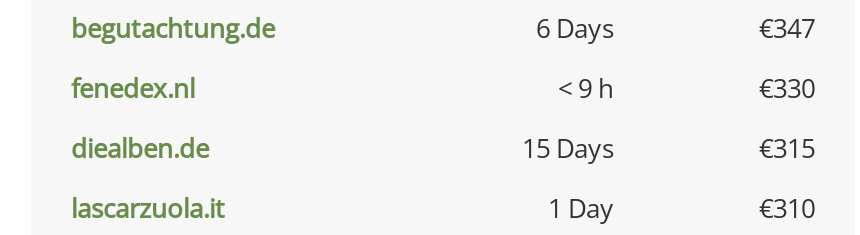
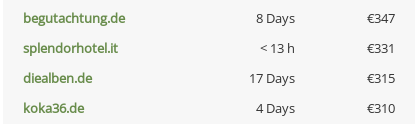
- 6 Days
+ 8 Days

- fenedex.nl
- < 9 h
- €330
+ splendorhotel.it
+ < 13 h
+ €331

- 15 Days
+ 17 Days

- lascarzuola.it
- 1 Day
+ koka36.de
+ 4 Days
